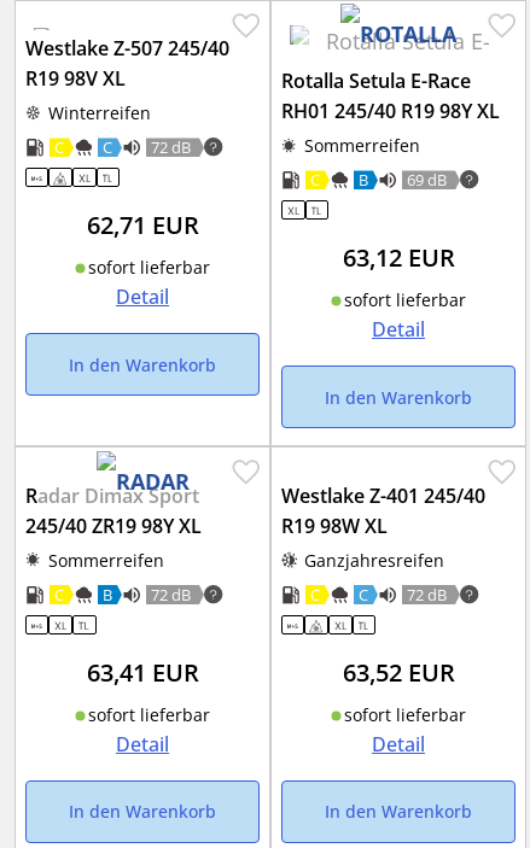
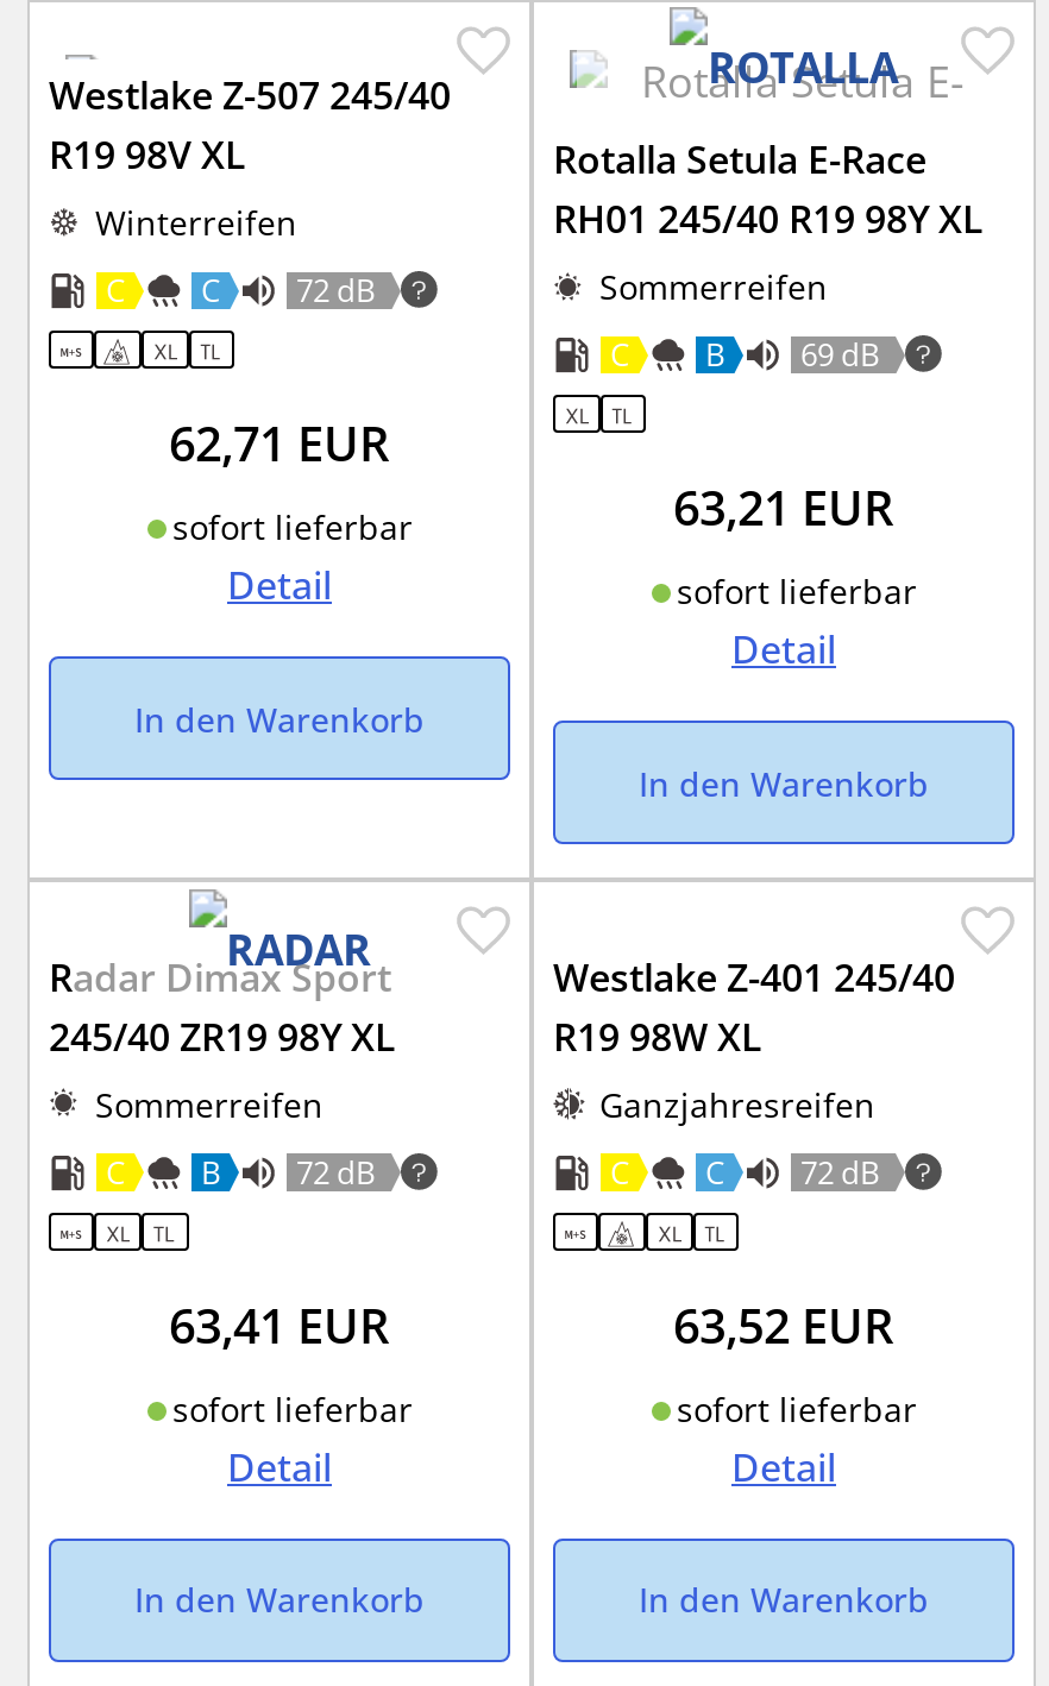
- 63,12 EUR
+ 63,21 EUR
